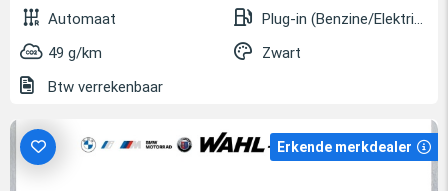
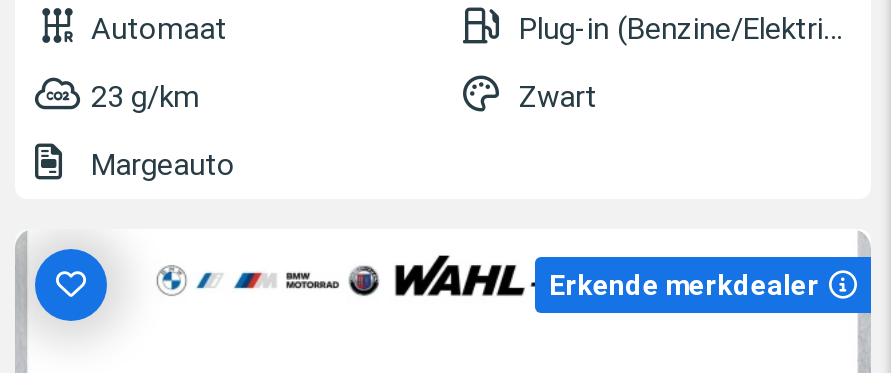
- 49 g/km
+ 23 g/km

- Btw verrekenbaar
+ Margeauto
